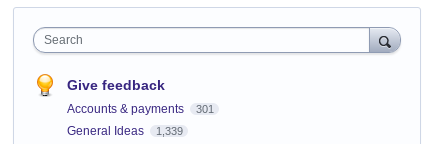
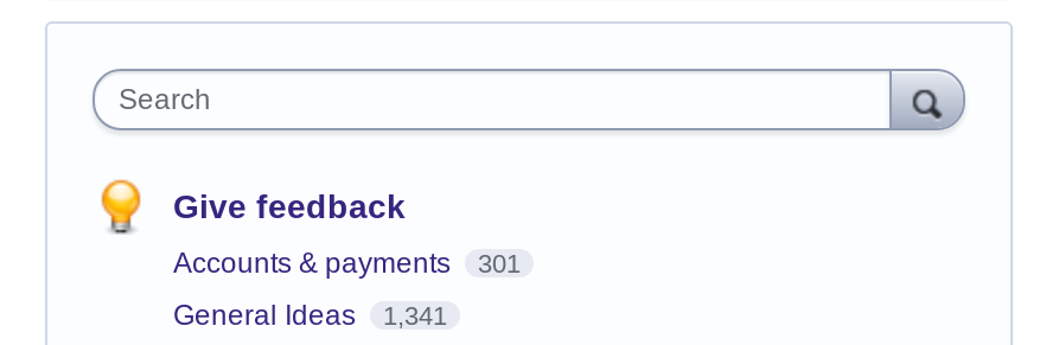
- General Ideas 1,339
+ General Ideas 1,341
